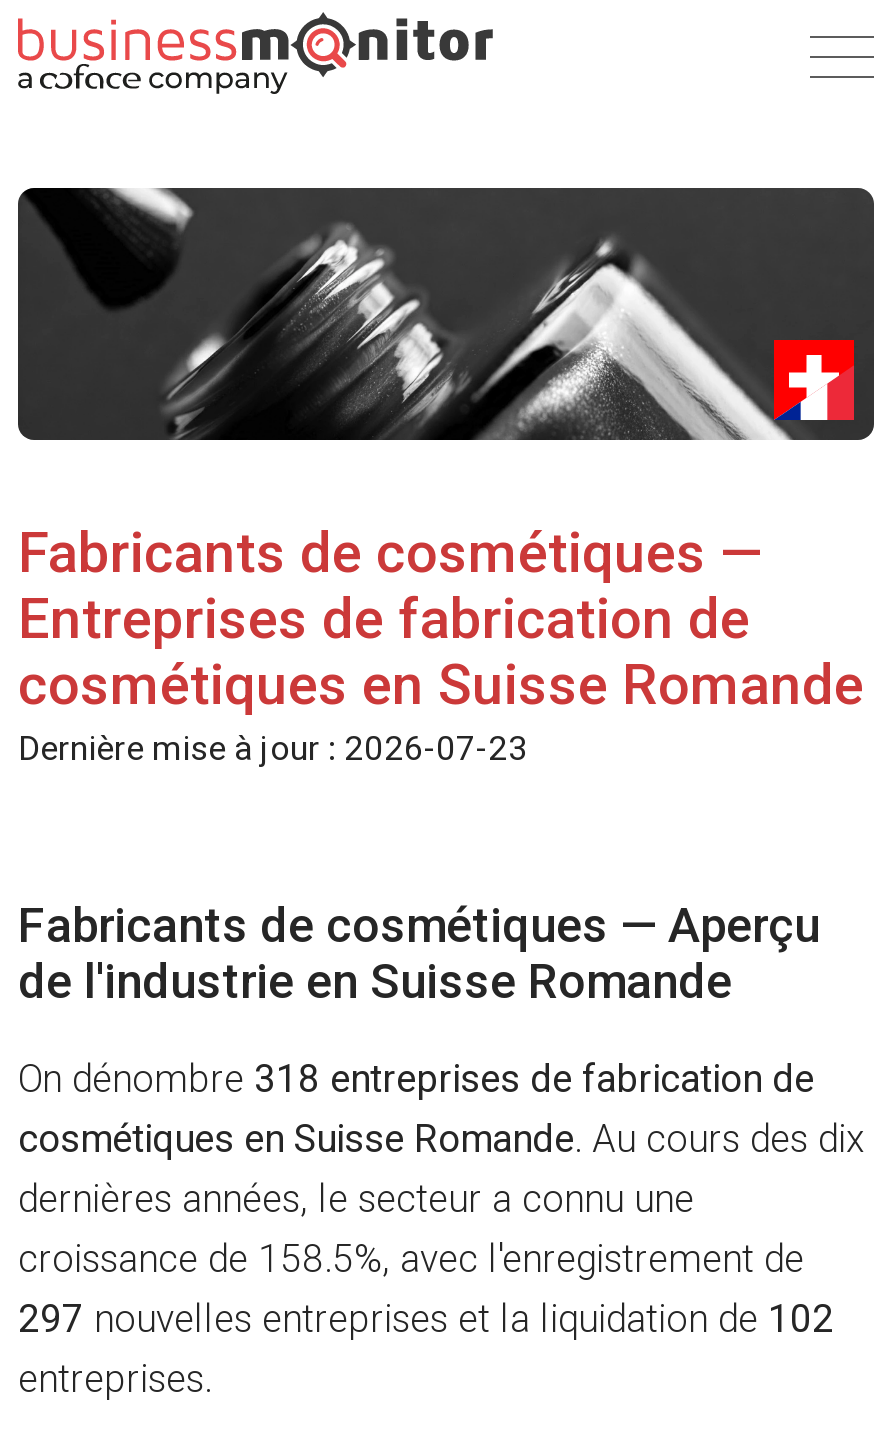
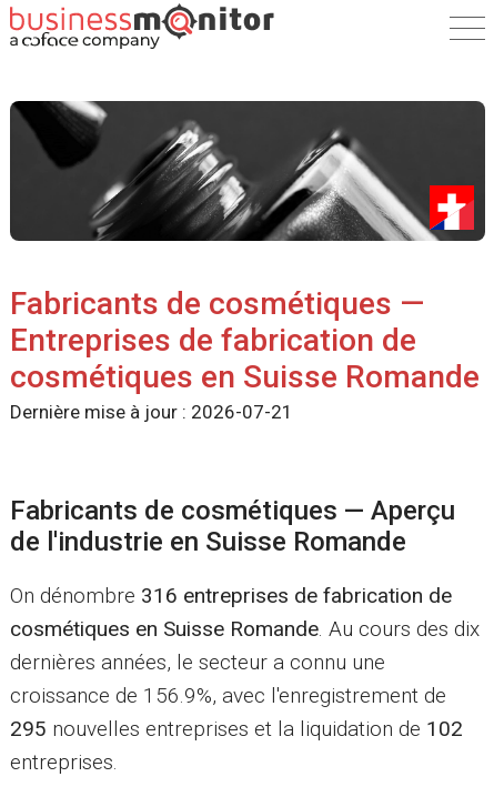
- Dernière mise à jour : 2026-07-23
+ Dernière mise à jour : 2026-07-21

- On dénombre 318 entreprises de fabrication de
+ On dénombre 316 entreprises de fabrication de

- croissance de 158.5%, avec l'enregistrement de
+ croissance de 156.9%, avec l'enregistrement de

- 297 nouvelles entreprises et la liquidation de 102
+ 295 nouvelles entreprises et la liquidation de 102
